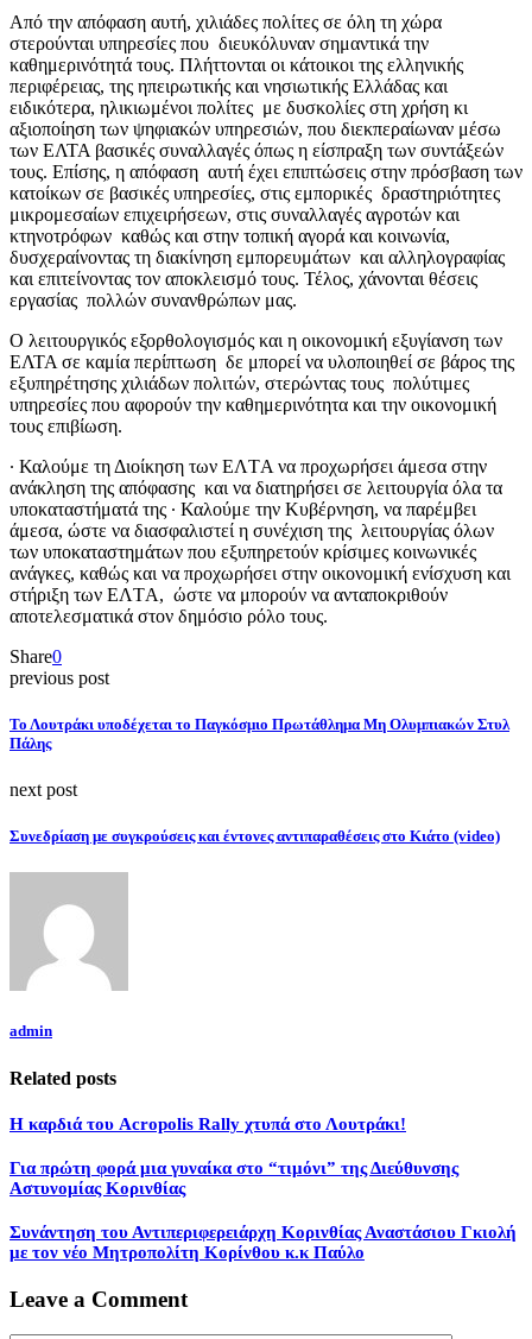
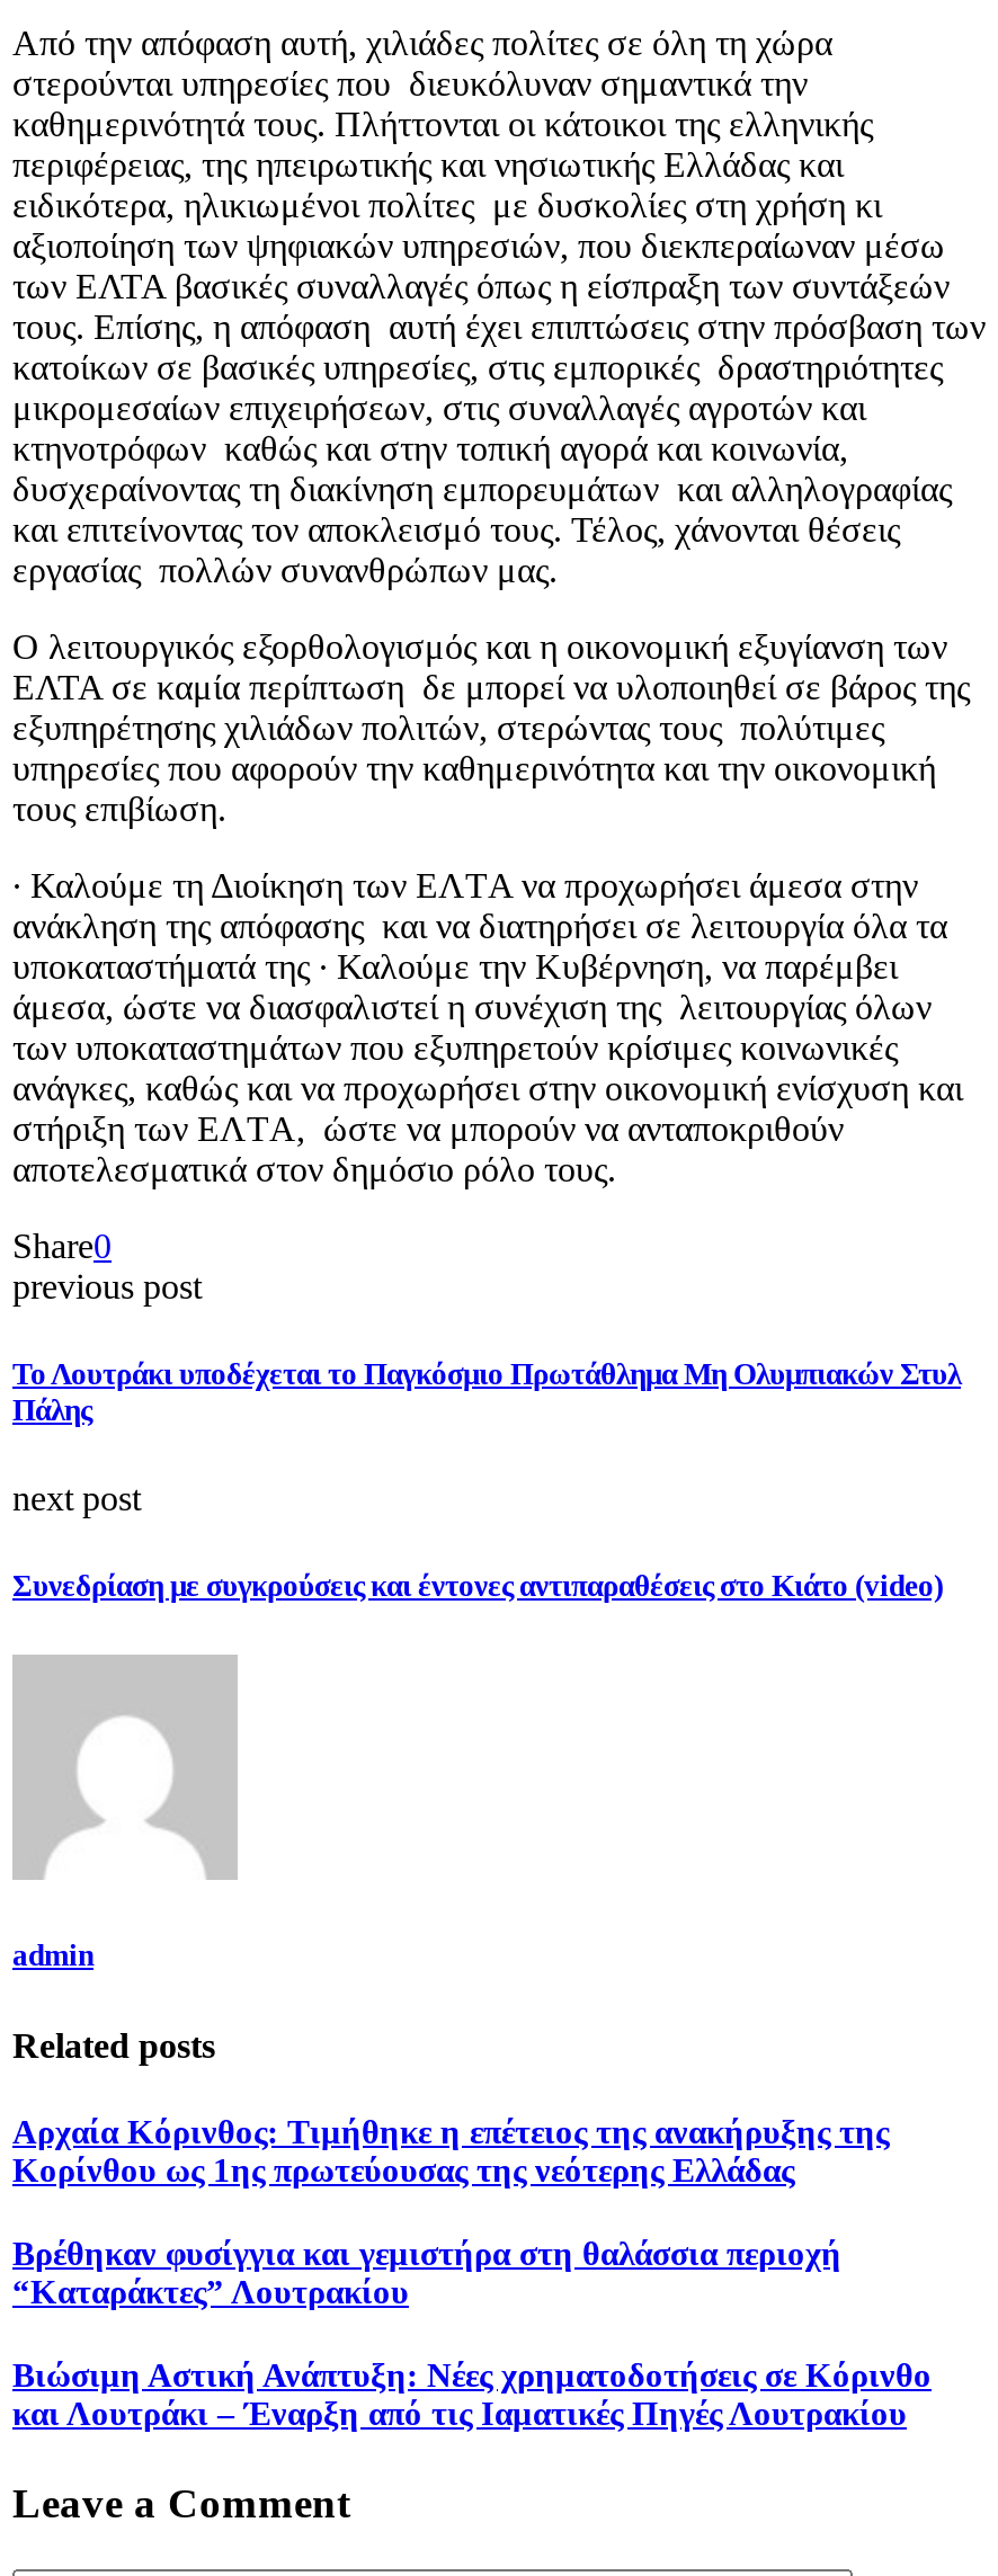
- Η καρδιά του Acropolis Rally χτυπά στο Λουτράκι!
+ Αρχαία Κόρινθος: Τιμήθηκε η επέτειος της ανακήρυξης της
+ Κορίνθου ως 1ης πρωτεύουσας της νεότερης Ελλάδας

- Για πρώτη φορά μια γυναίκα στο “τιμόνι” της Διεύθυνσης
- Αστυνομίας Κορινθίας
+ Βρέθηκαν φυσίγγια και γεμιστήρα στη θαλάσσια περιοχή
+ “Καταράκτες” Λουτρακίου

- Συνάντηση του Αντιπεριφερειάρχη Κορινθίας Αναστάσιου Γκιολή
- με τον νέο Μητροπολίτη Κορίνθου κ.κ Παύλο
+ Βιώσιμη Αστική Ανάπτυξη: Νέες χρηματοδοτήσεις σε Κόρινθο
+ και Λουτράκι – Έναρξη από τις Ιαματικές Πηγές Λουτρακίου
